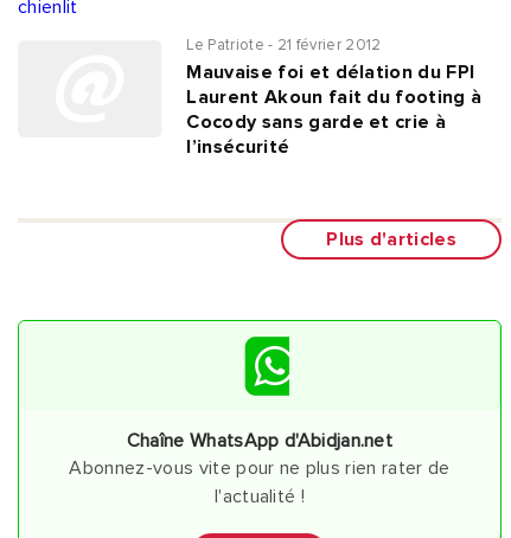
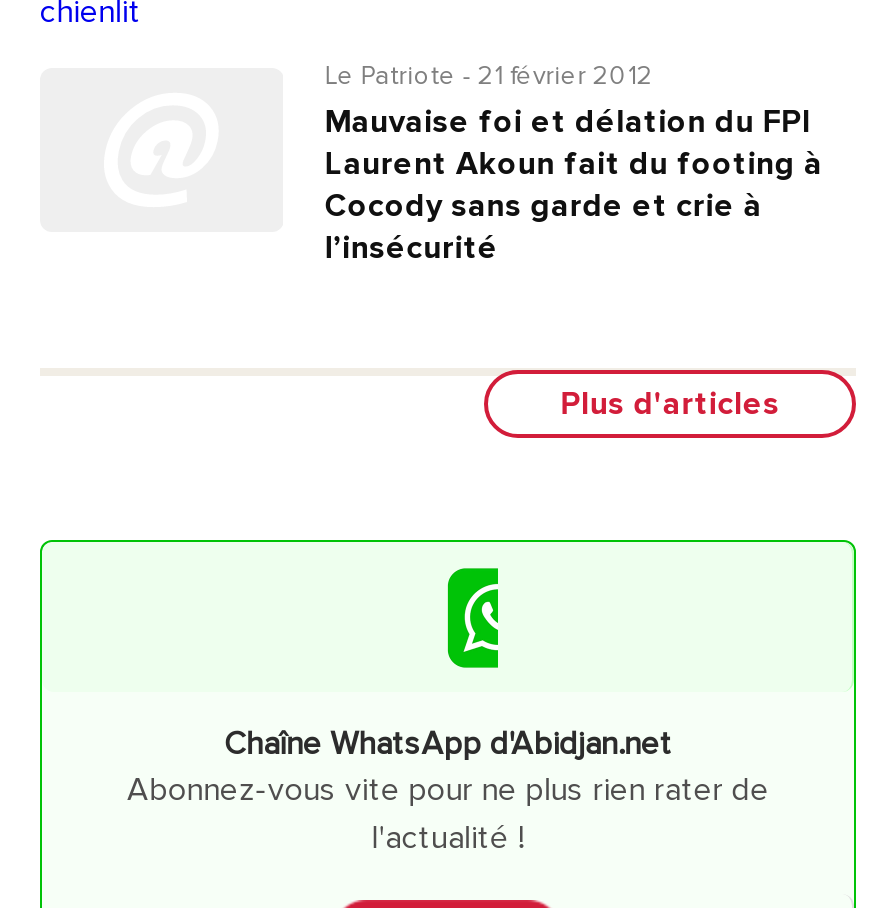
- [image]
+ [image]
